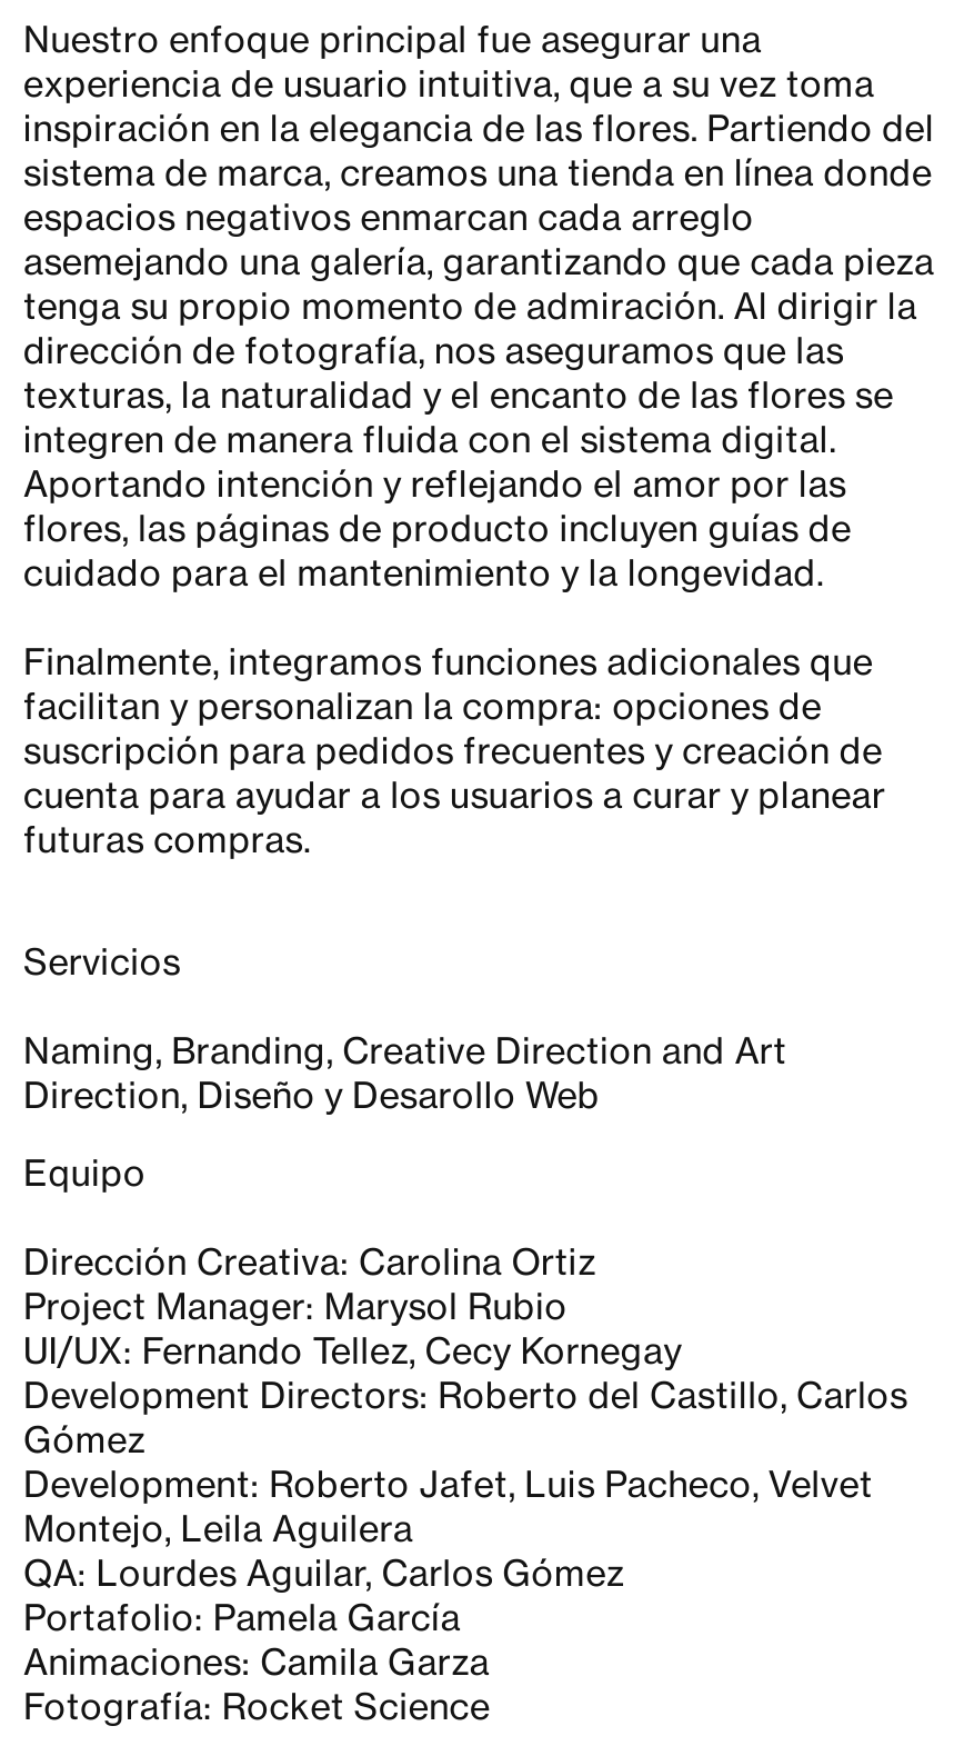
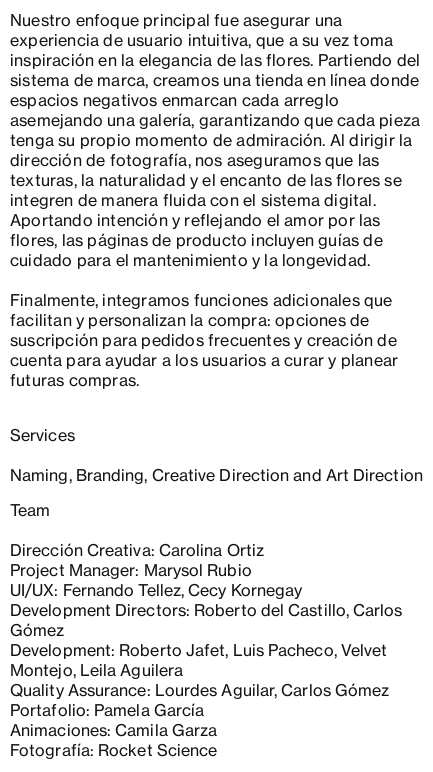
- Servicios
+ Services

- Naming, Branding, Creative Direction and Art
- Direction, Diseño y Desarollo Web
+ Naming, Branding, Creative Direction and Art Direction

- Equipo
+ Team

- QA: Lourdes Aguilar, Carlos Gómez
+ Quality Assurance: Lourdes Aguilar, Carlos Gómez
